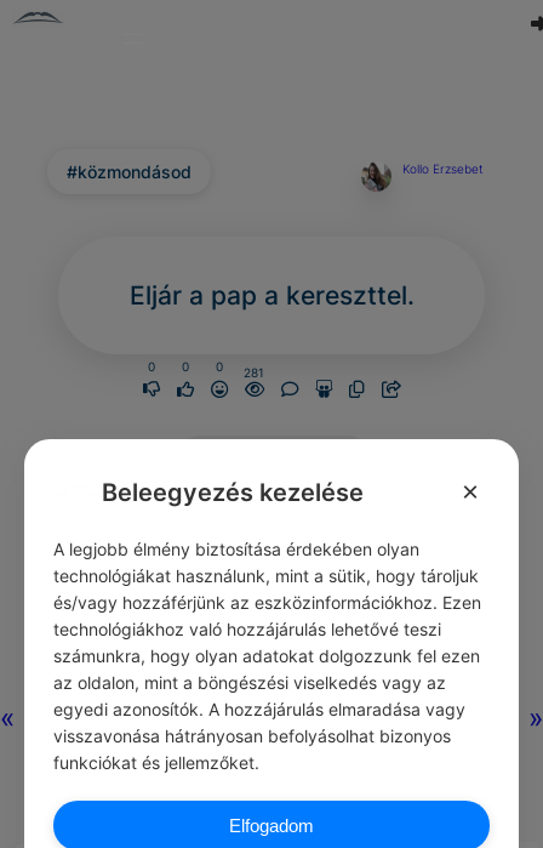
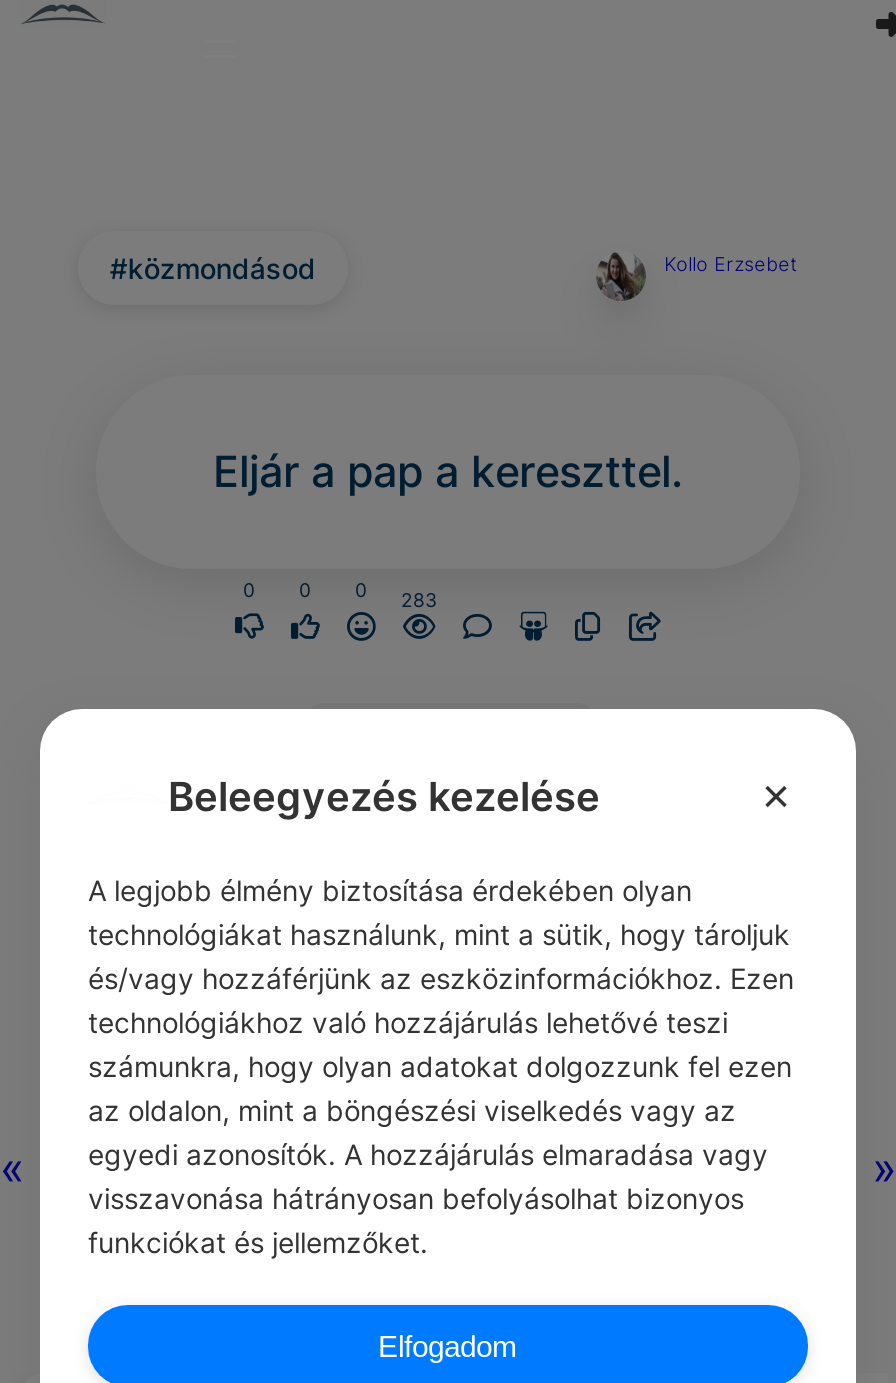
- 0 0 0 281
+ 0 0 0 283
